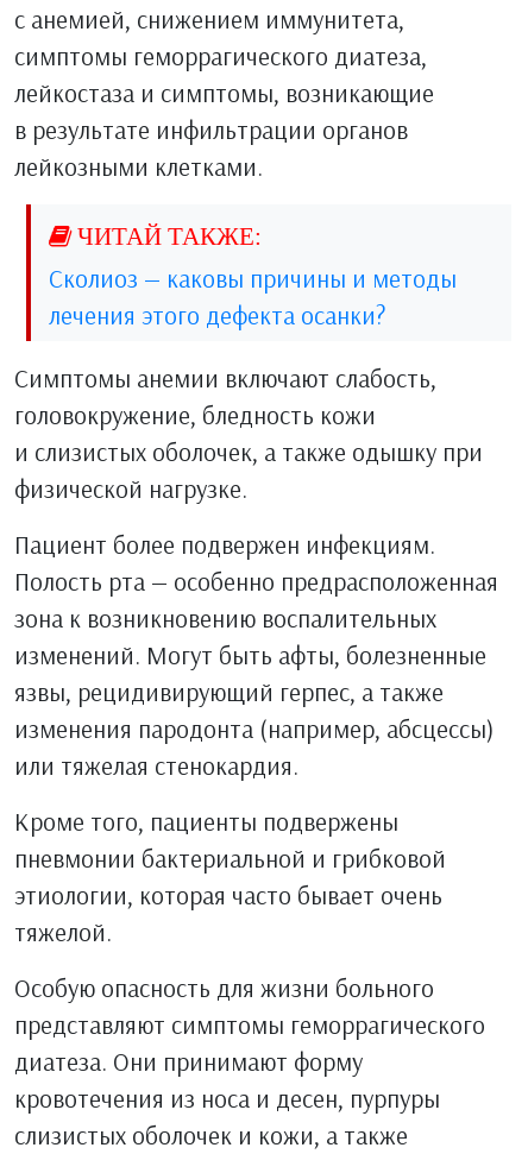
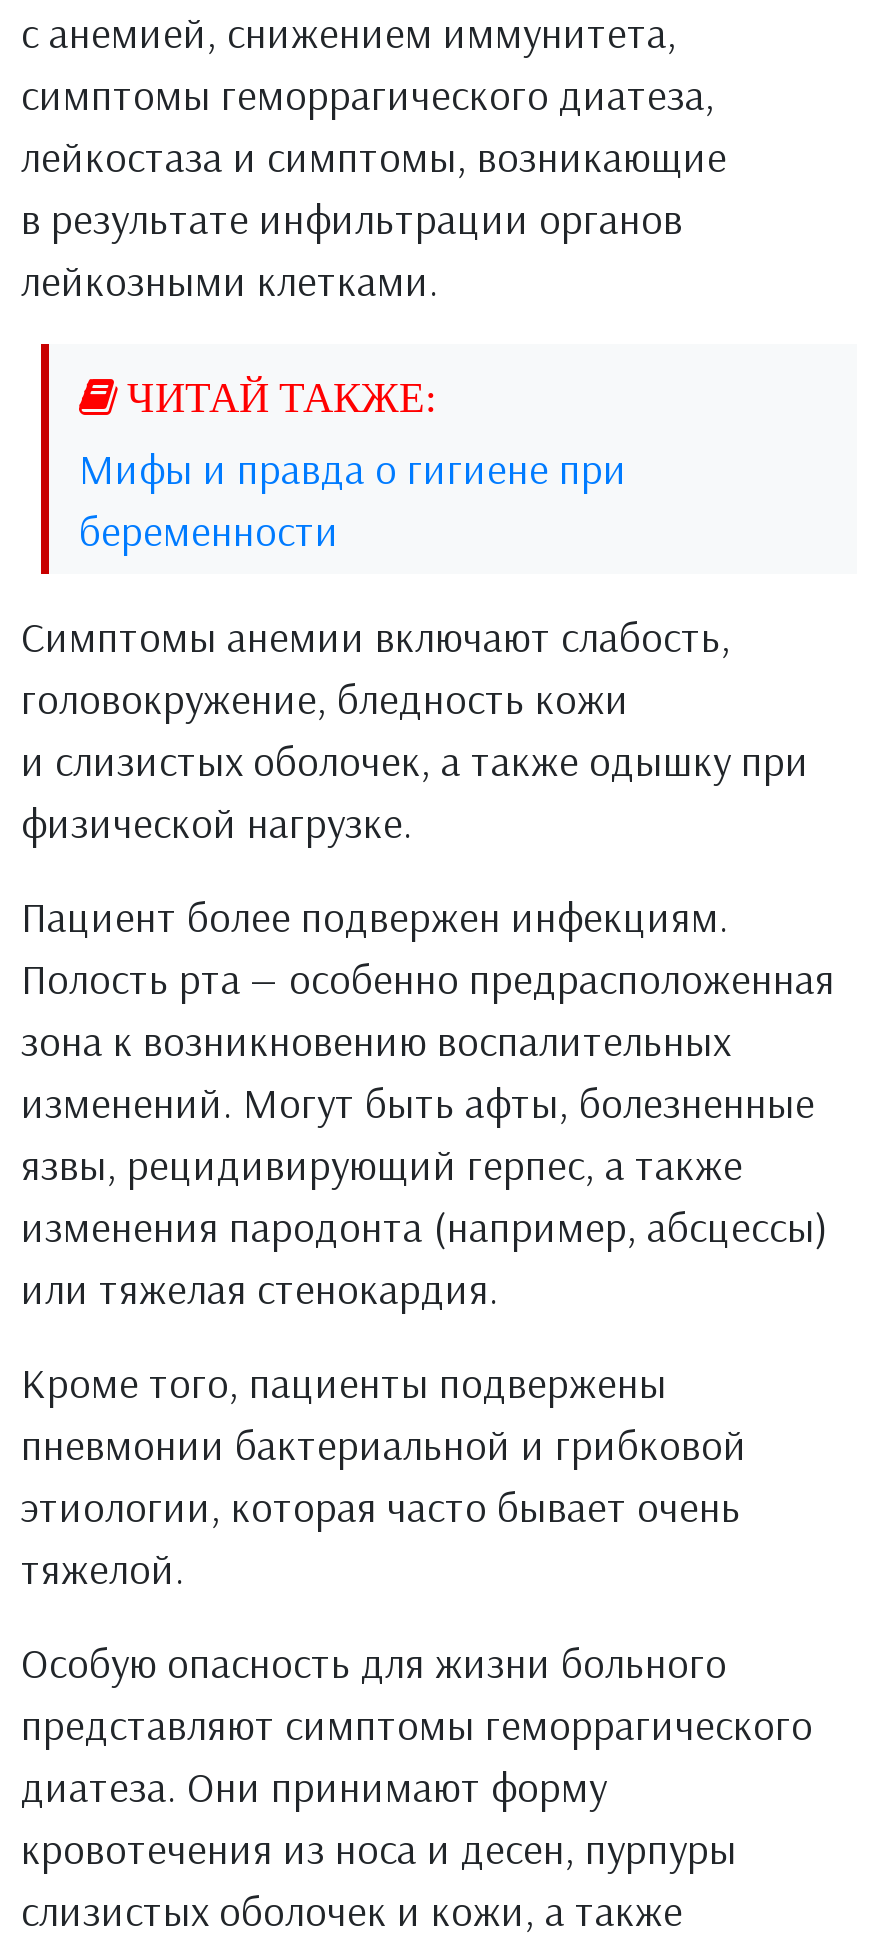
- Сколиоз — каковы причины и методы
- лечения этого дефекта осанки?
+ Мифы и правда о гигиене при
+ беременности
